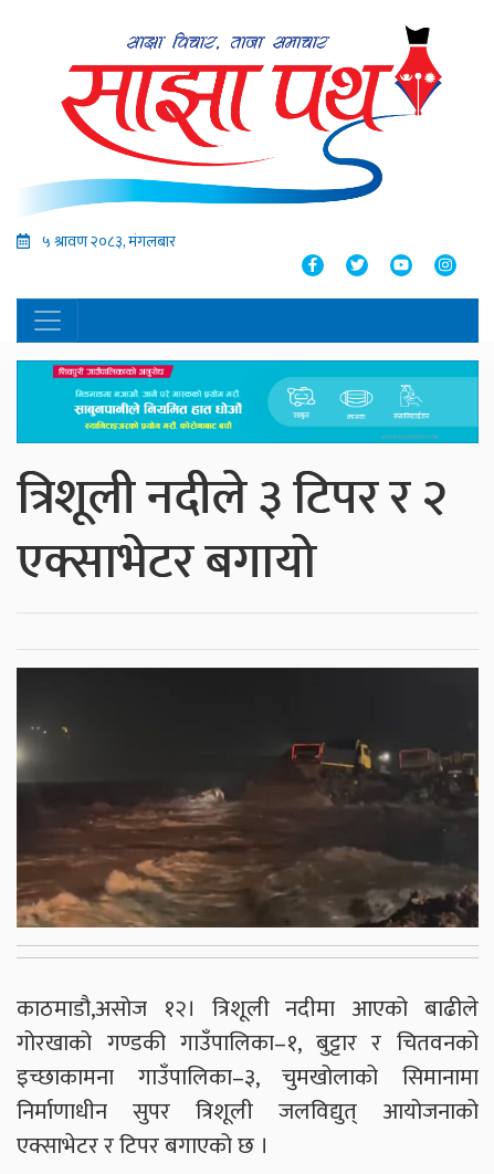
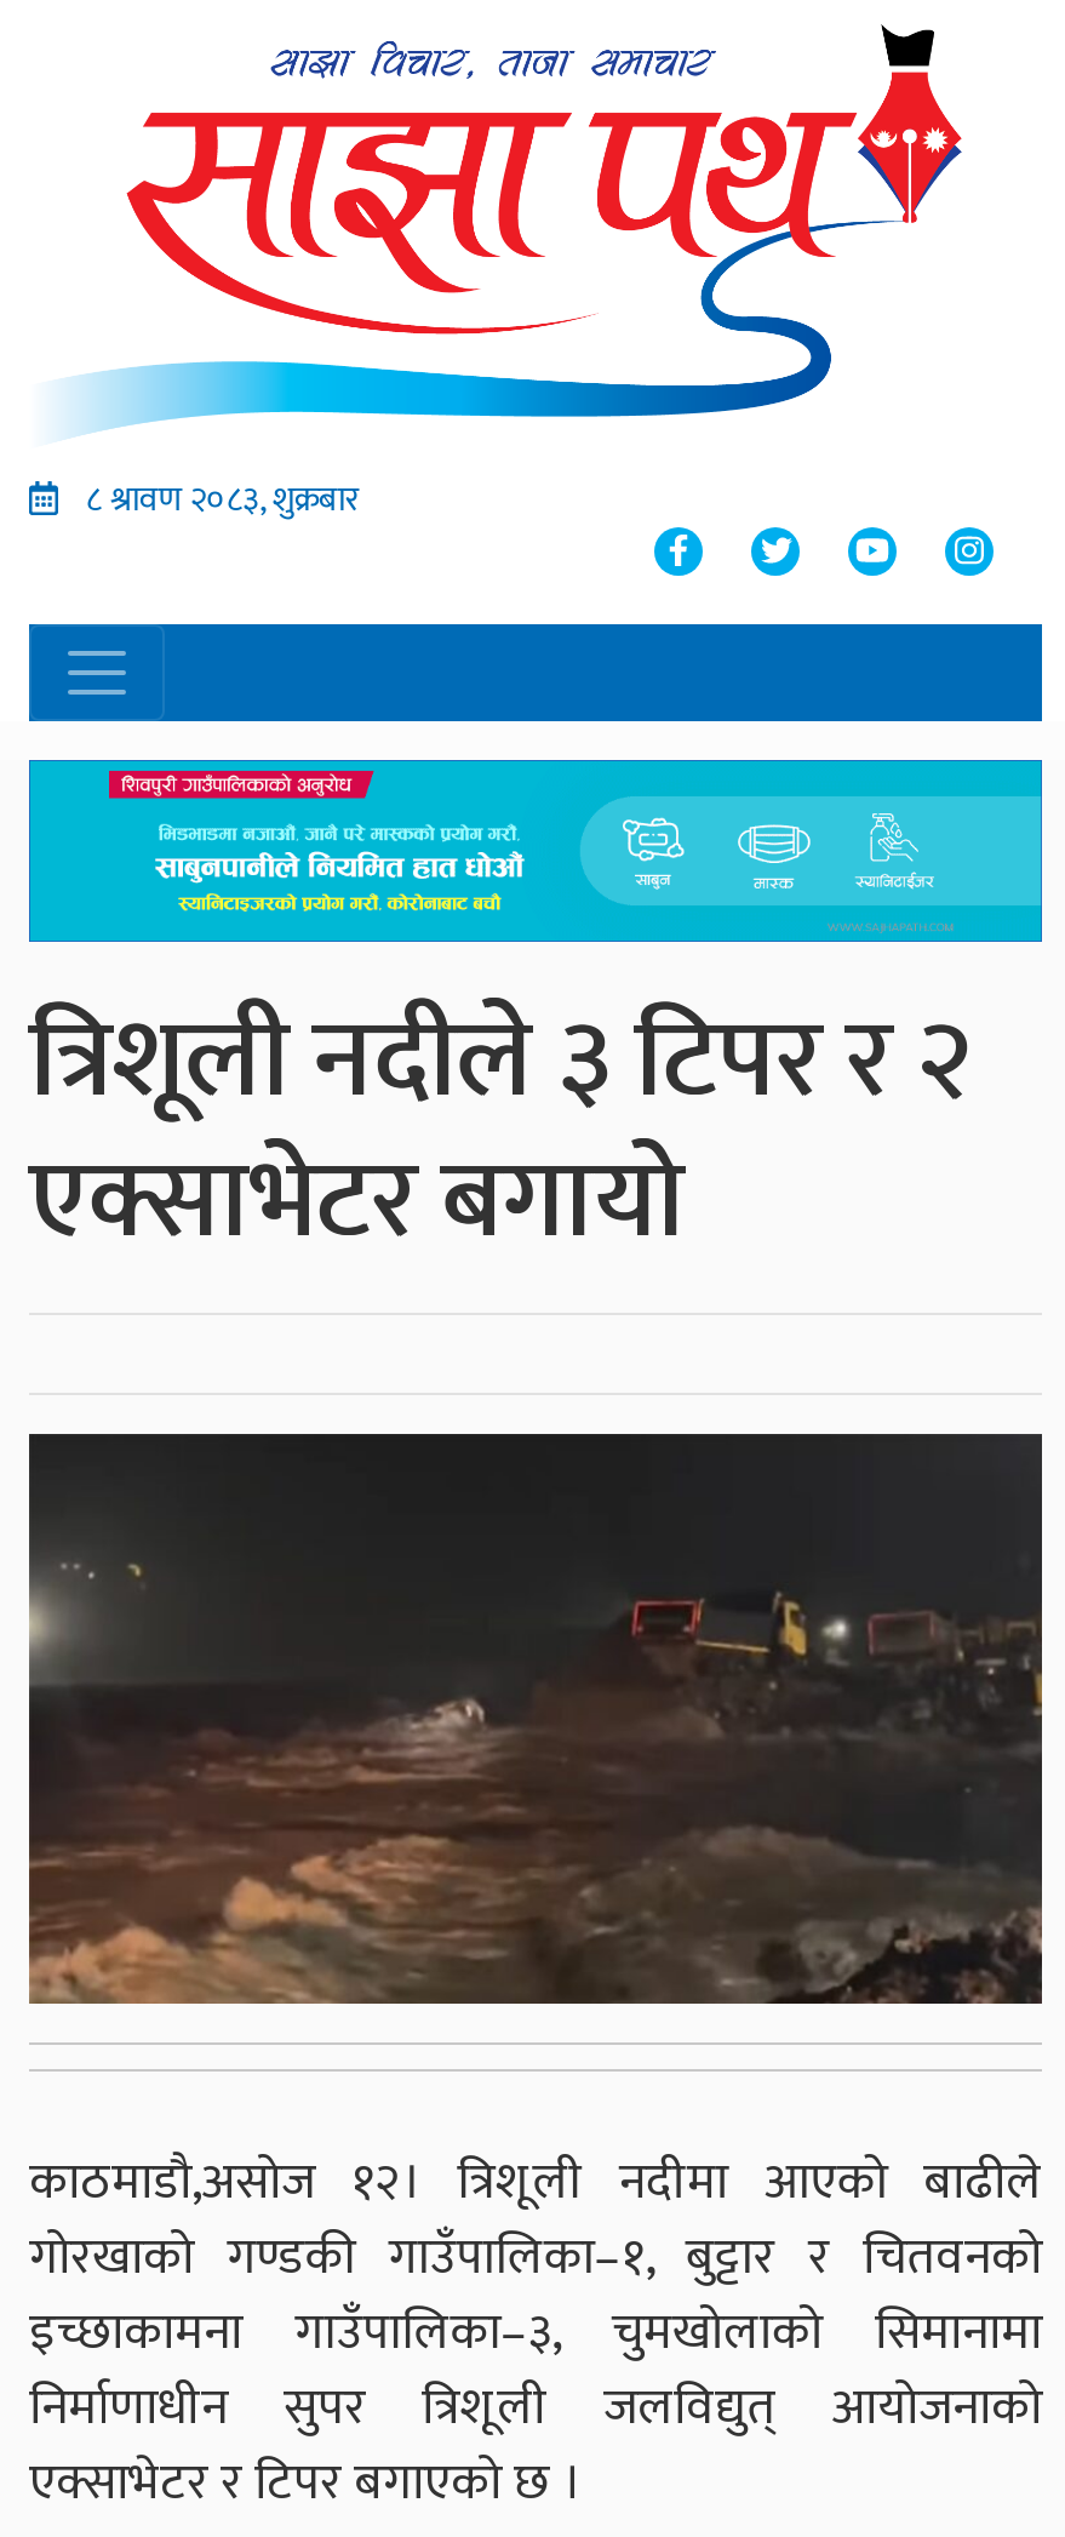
- ५ श्रावण २०८३, मंगलबार
+ ८ श्रावण २०८३, शुक्रबार
